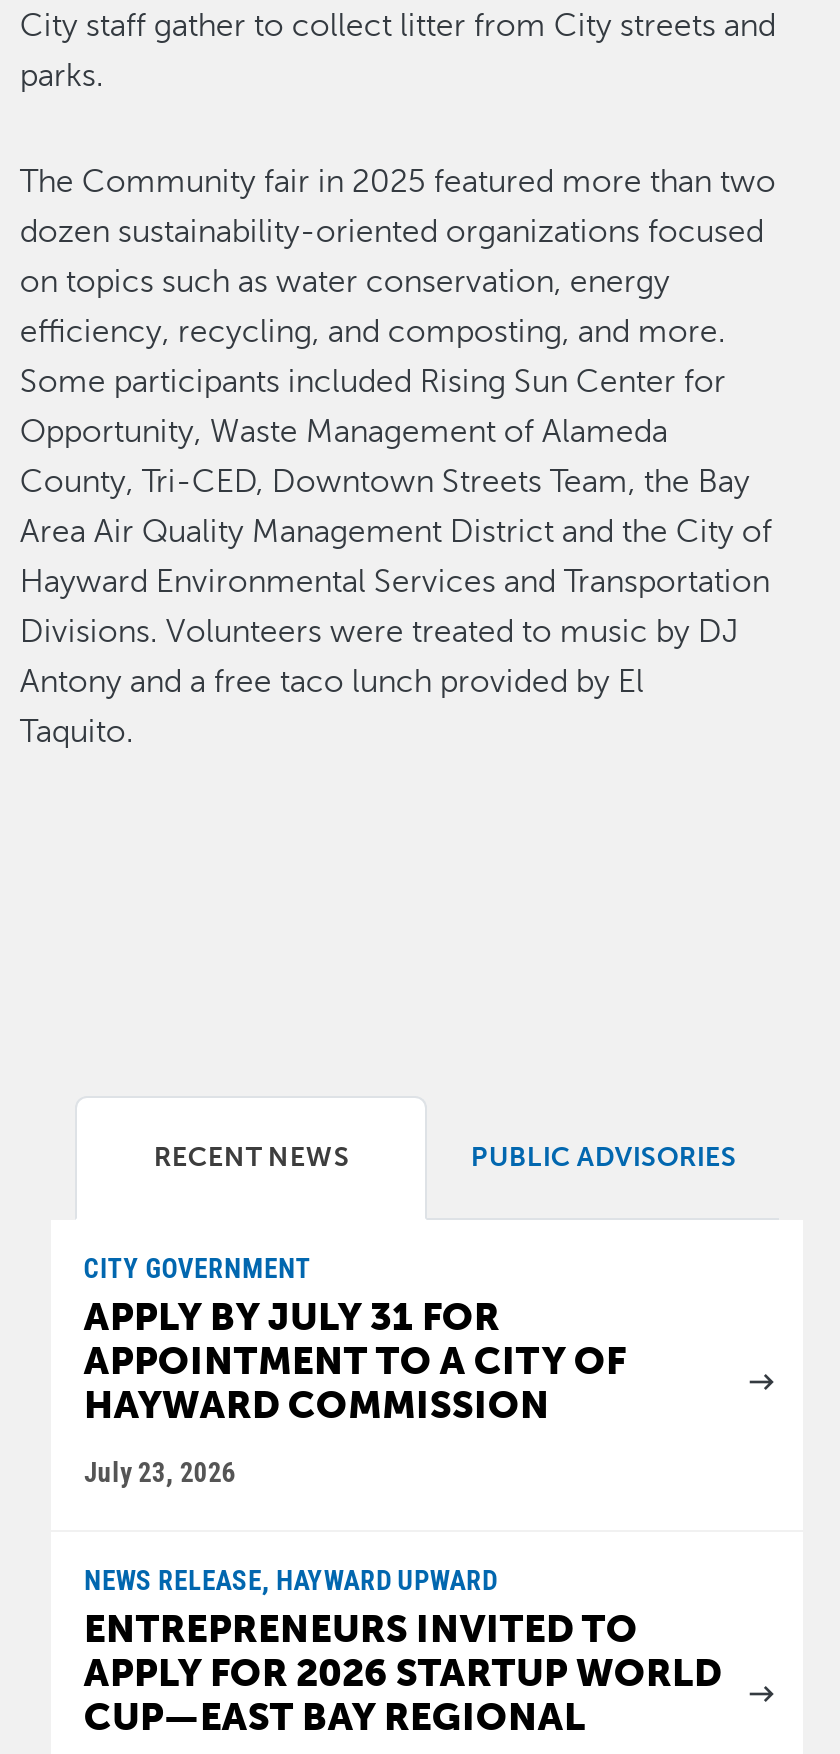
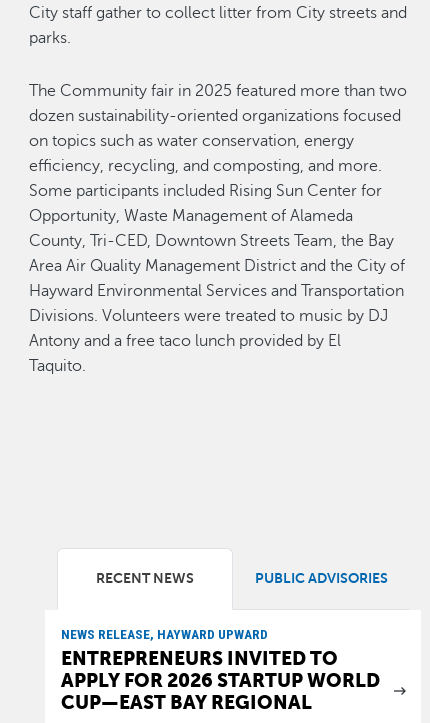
- CITY GOVERNMENT
- APPLY BY JULY 31 FOR
- APPOINTMENT TO A CITY OF
- HAYWARD COMMISSION
- July 23, 2026
